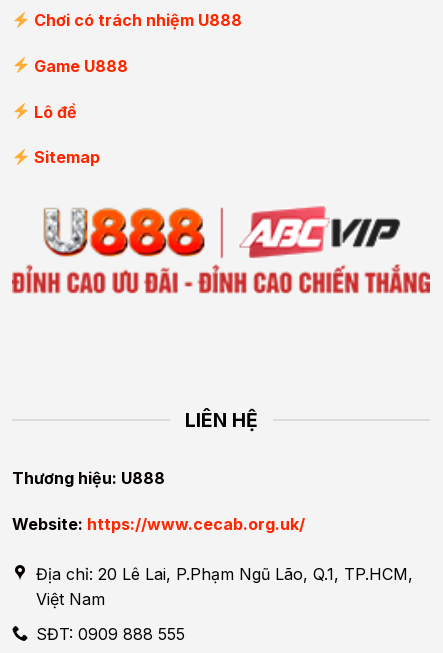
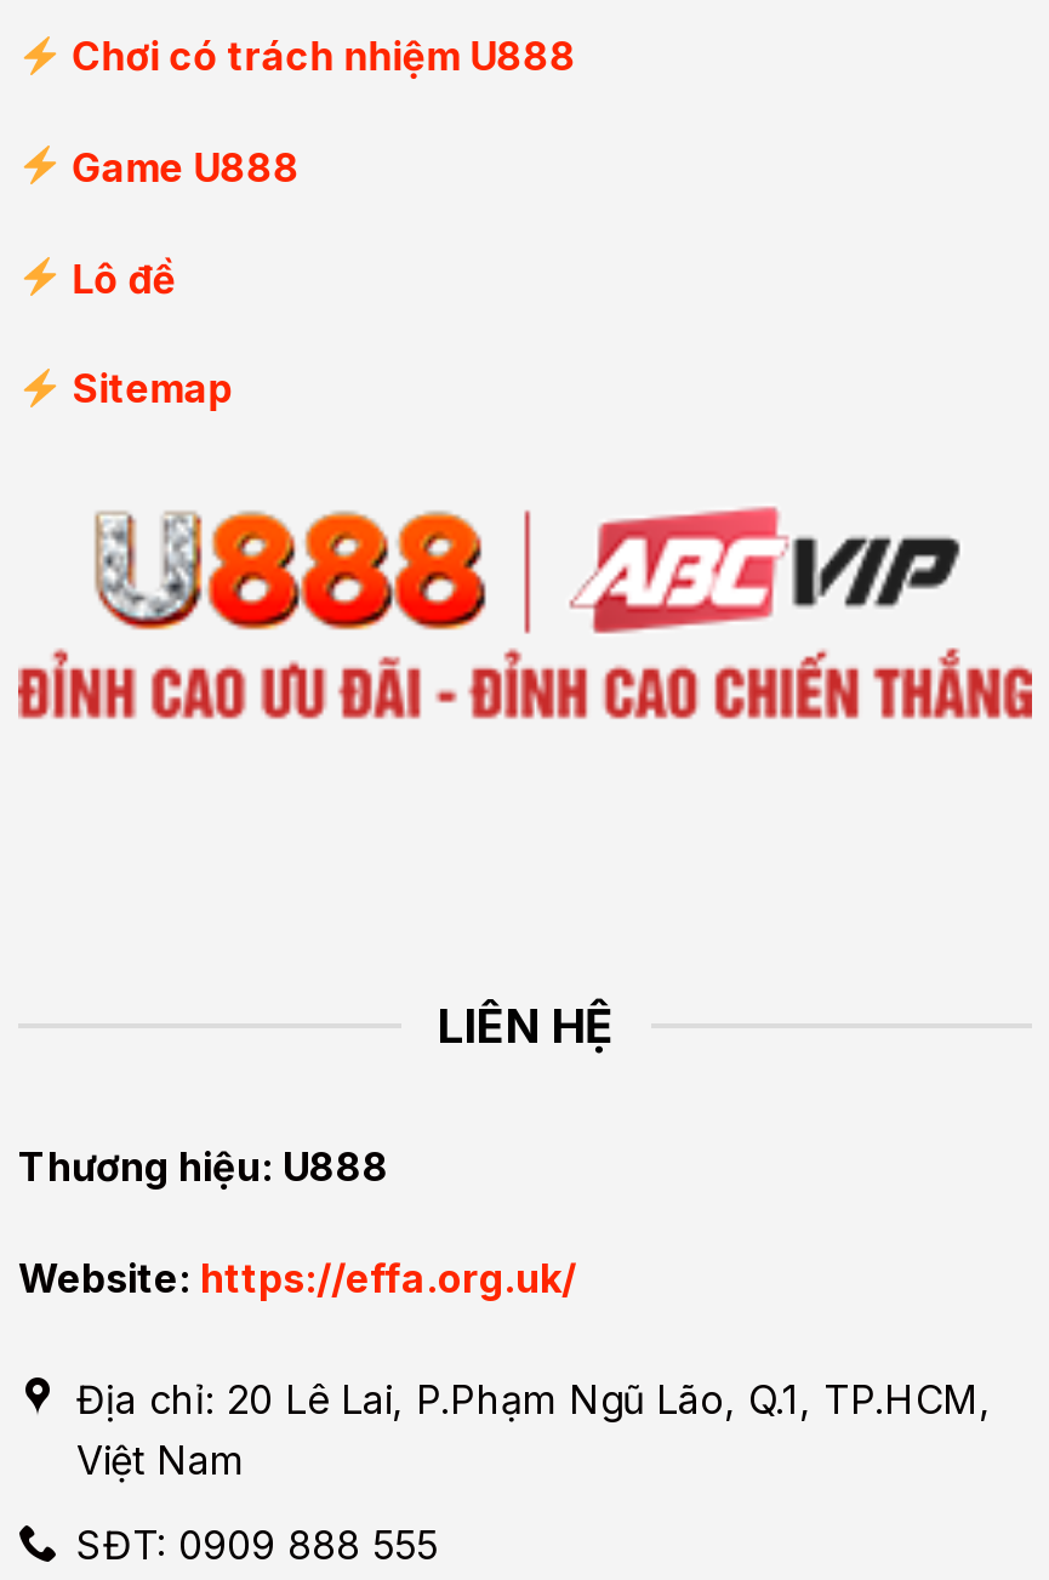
- Website: https://www.cecab.org.uk/
+ Website: https://effa.org.uk/
